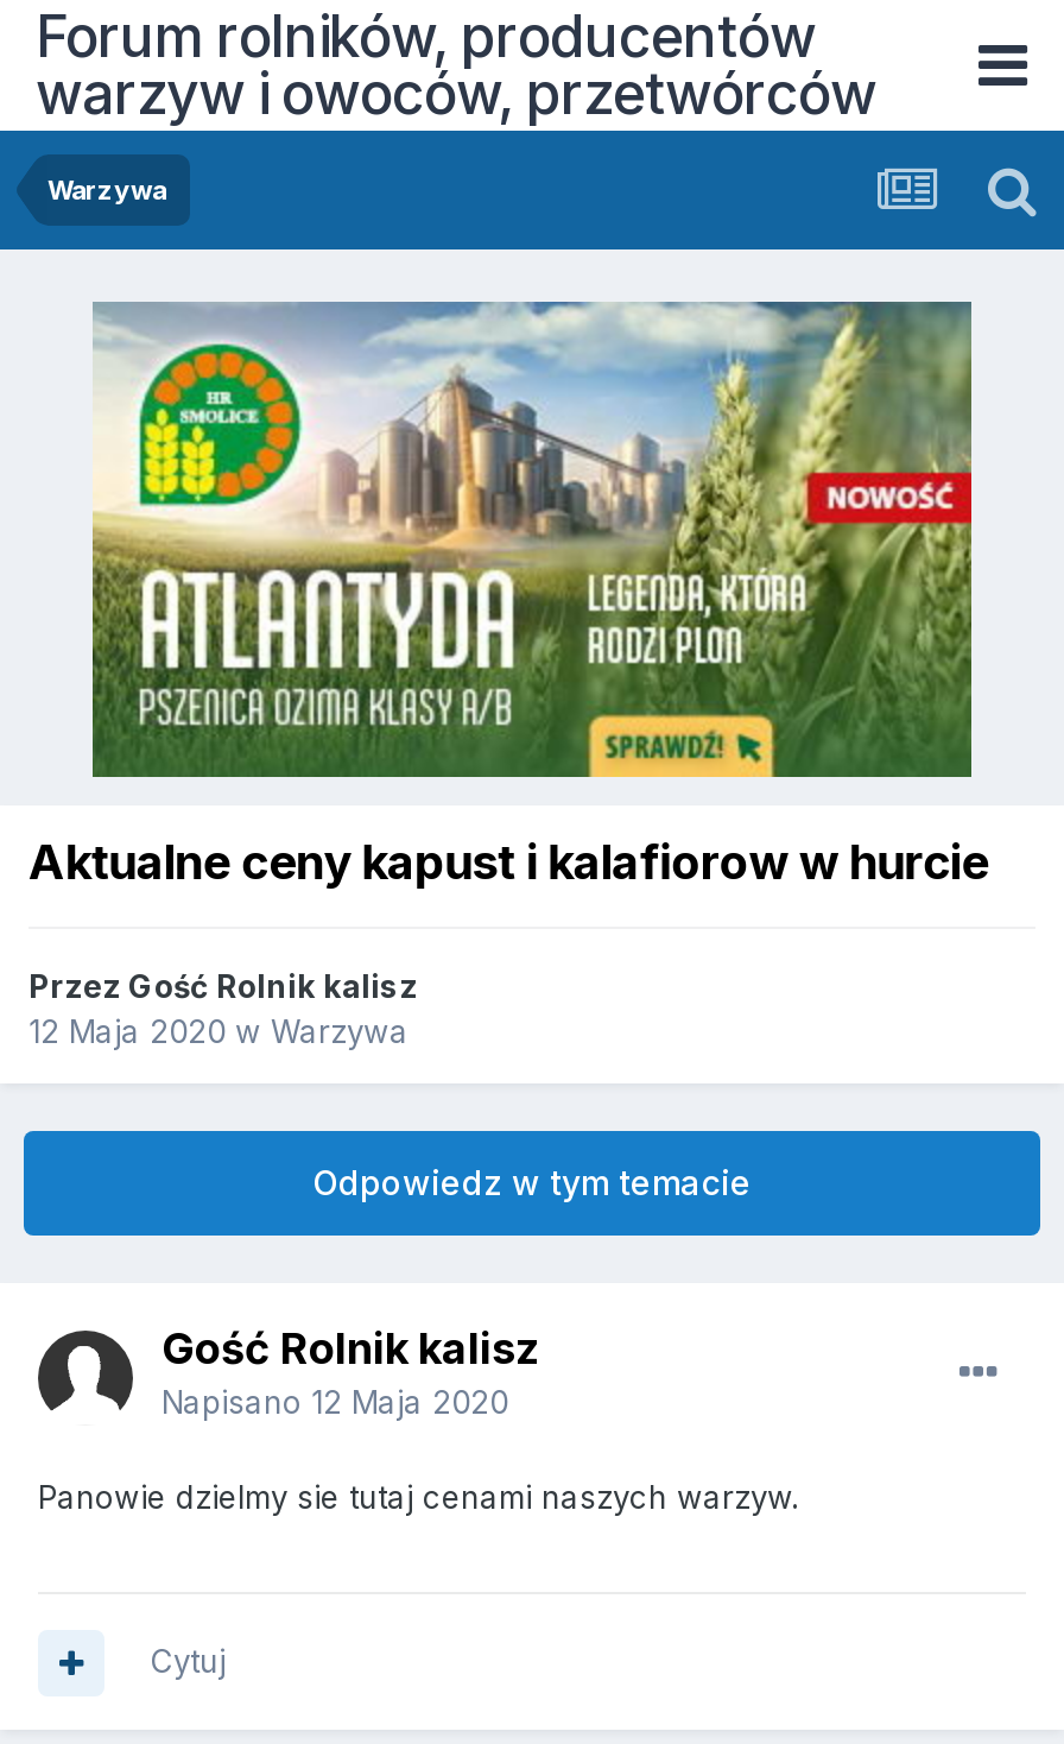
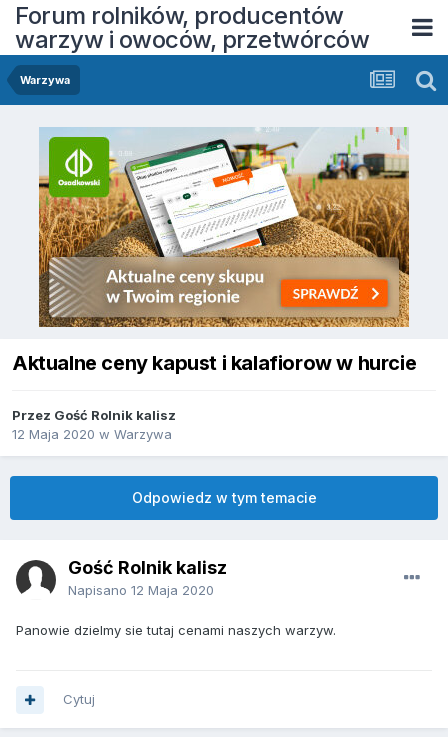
- [image]
+ [image]
